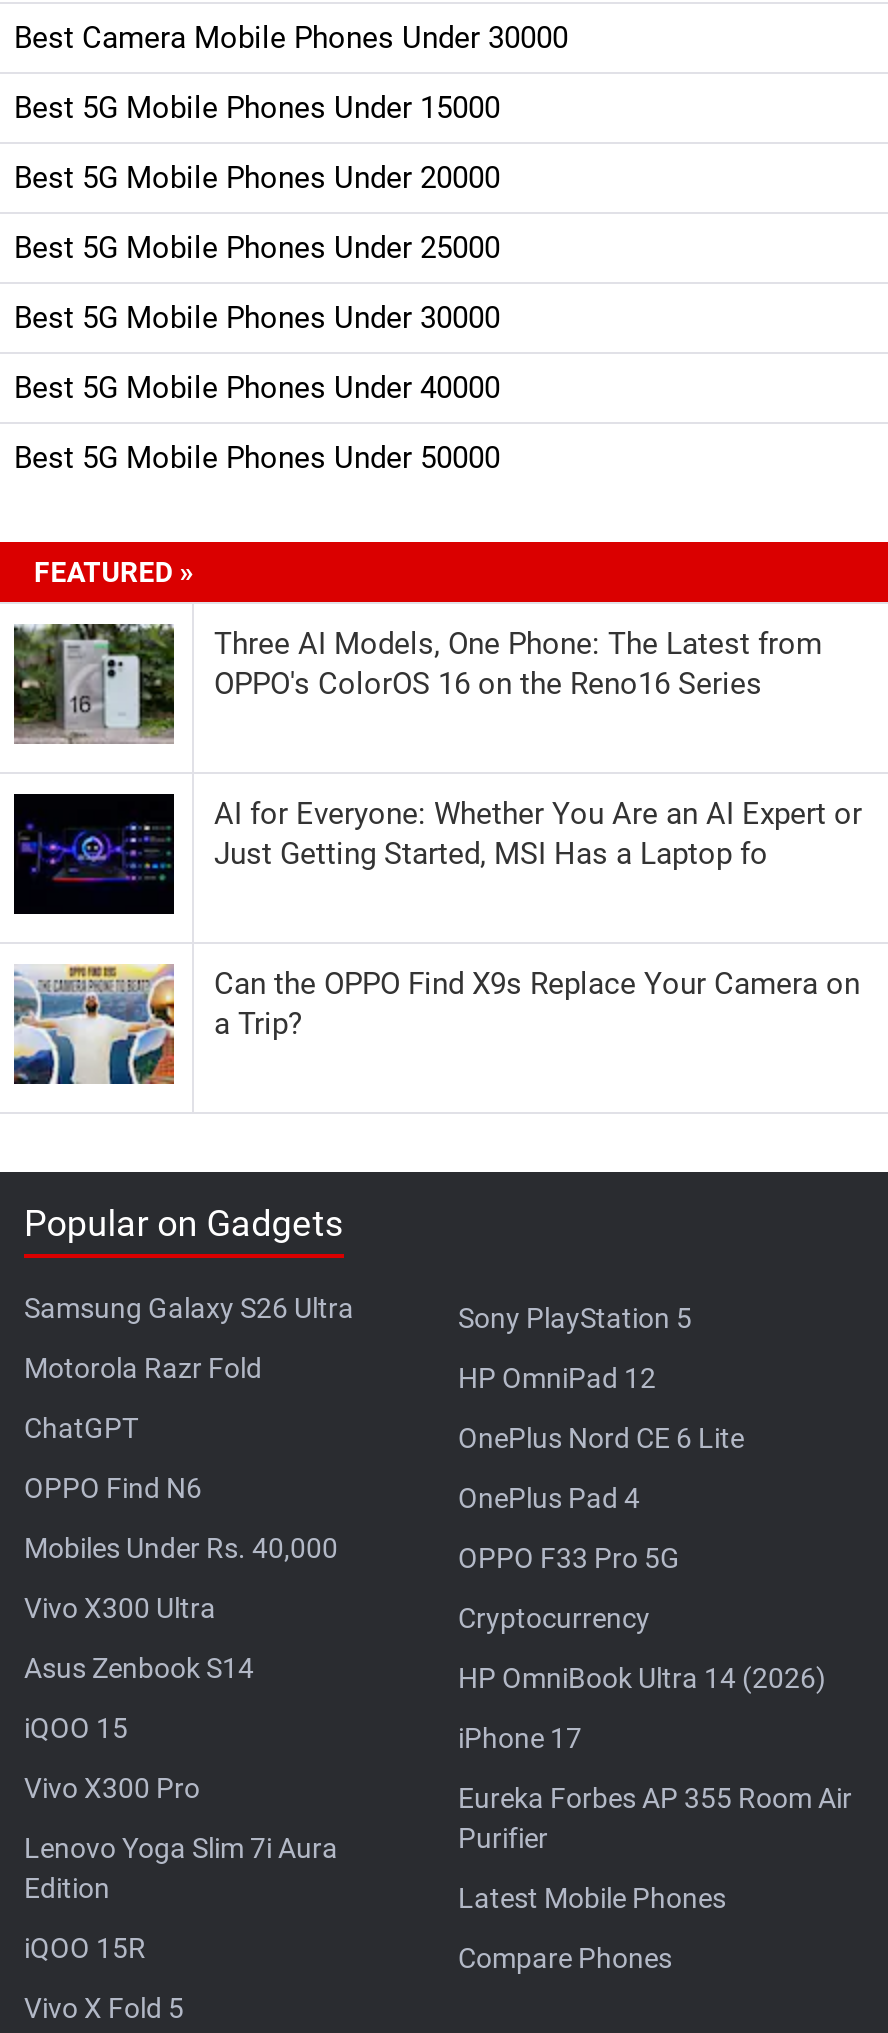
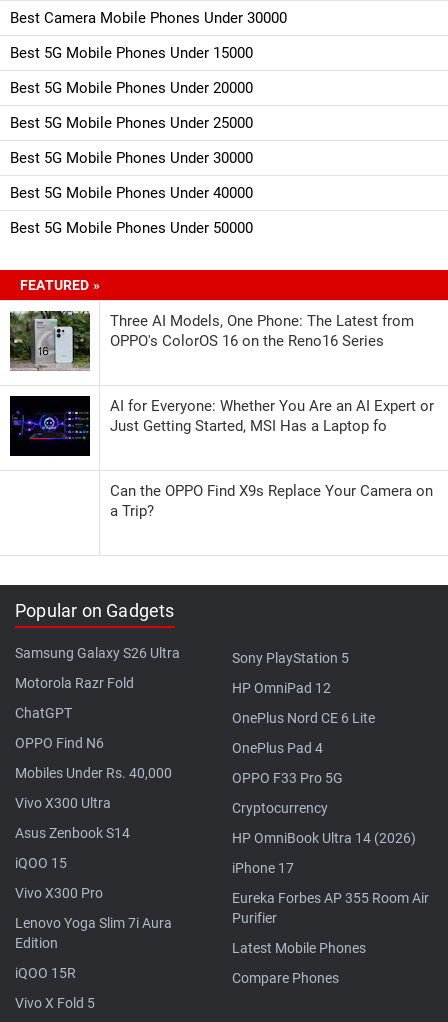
- [image]
